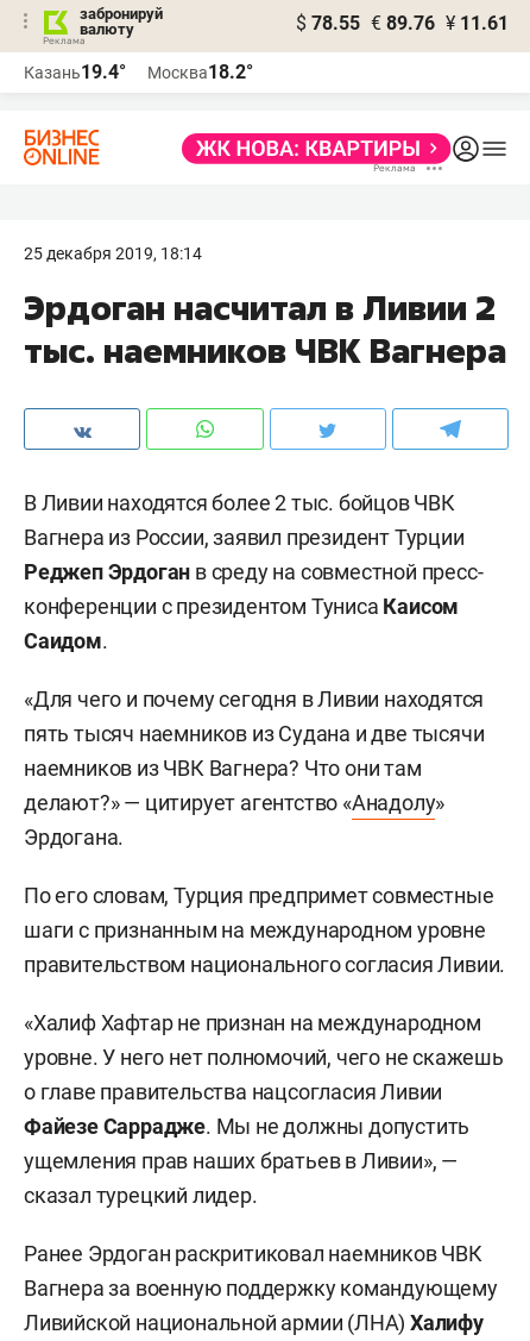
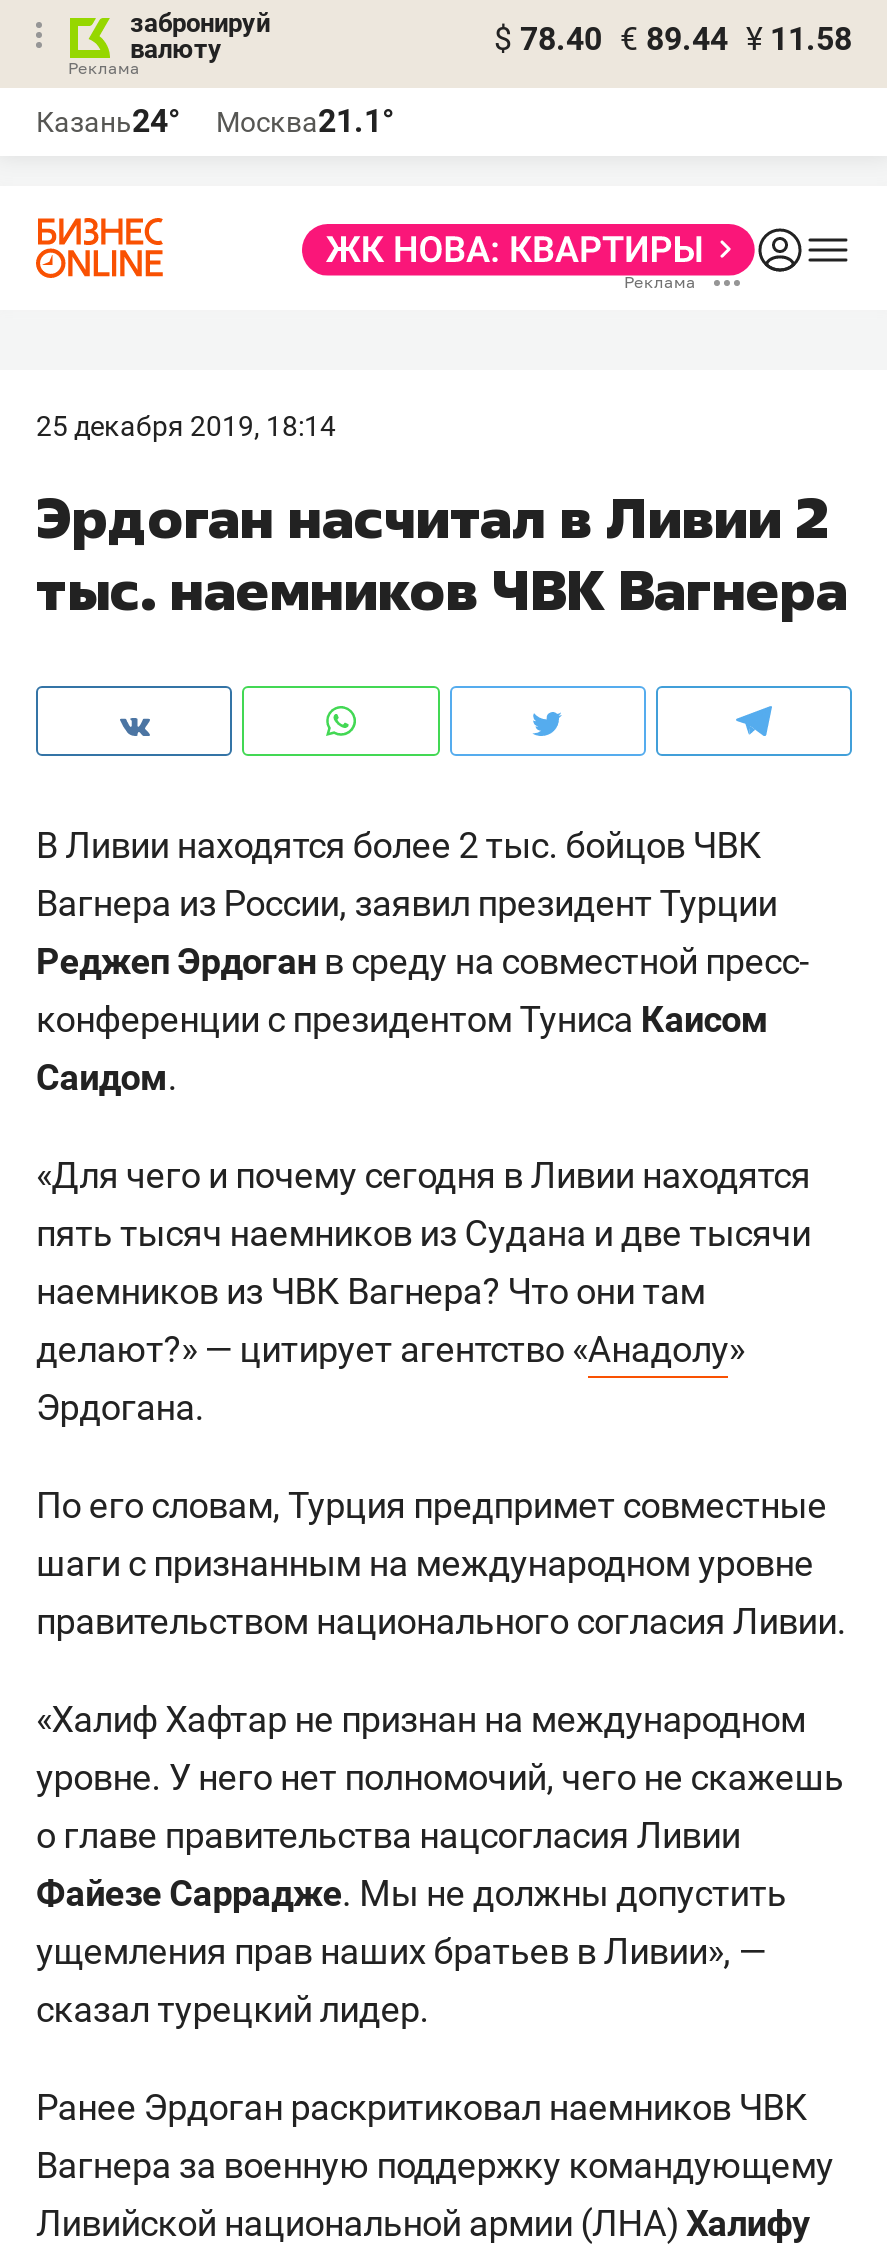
- $ 78.55 € 89.76 ¥ 11.61
+ $ 78.40 € 89.44 ¥ 11.58

- Казань19.4°
+ Казань24°

- Москва18.2°
+ Москва21.1°
